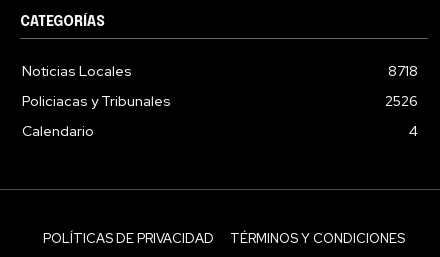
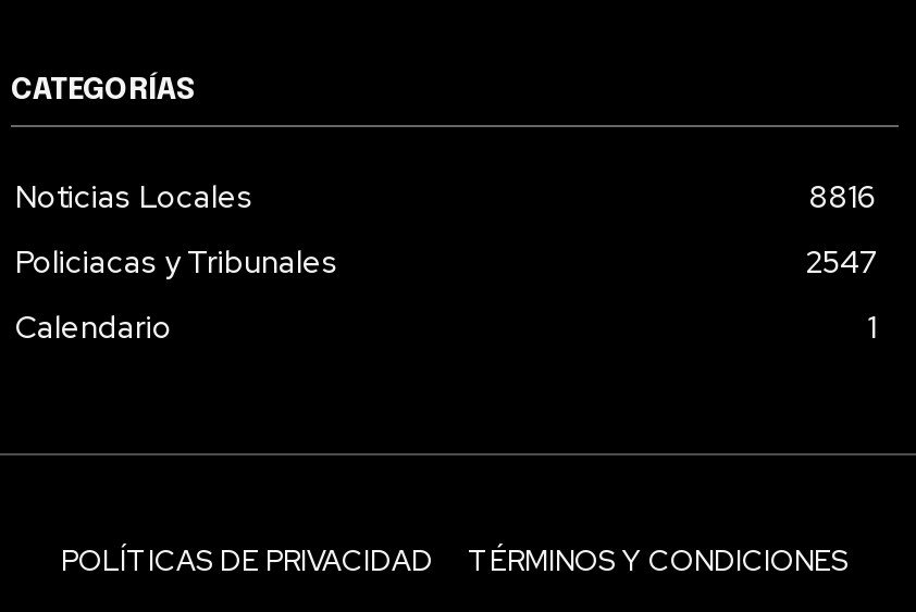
- 8718
+ 8816

- 2526
+ 2547

- 4
+ 1
